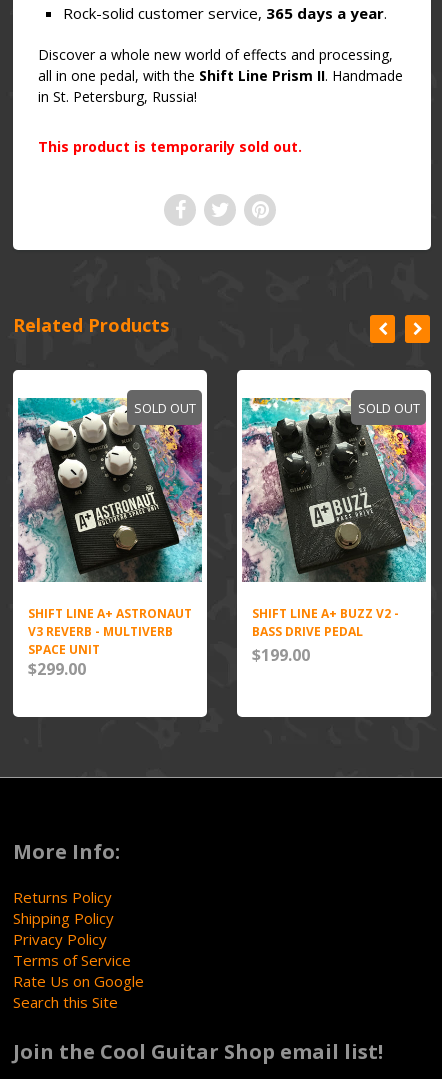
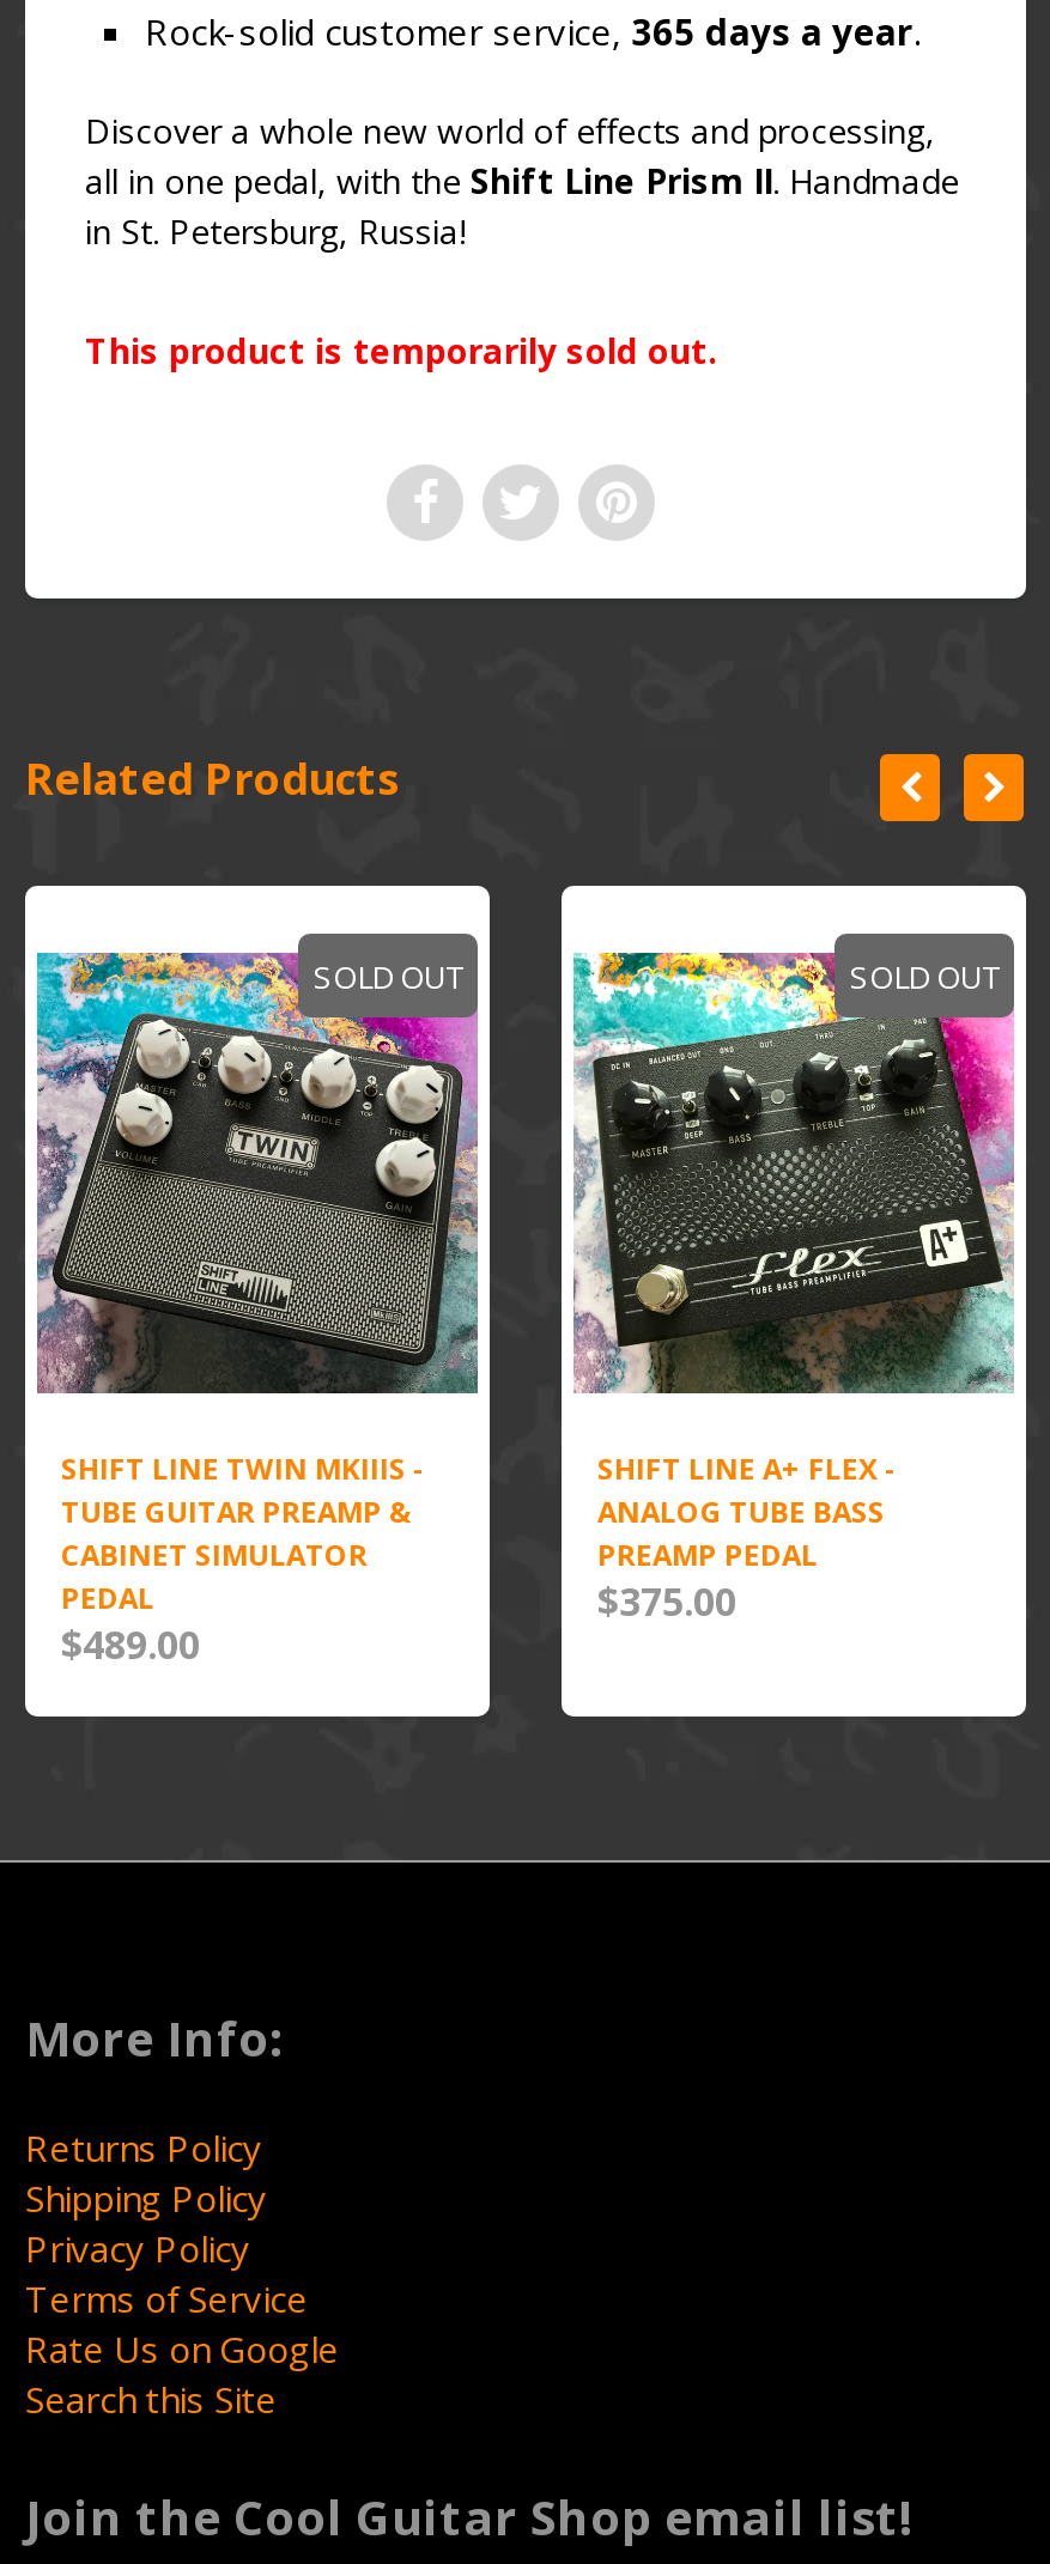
- [image]
- SHIFT LINE A+ ASTRONAUT
- V3 REVERB - MULTIVERB
- SPACE UNIT
- $299.00
+ [image]
+ SHIFT LINE TWIN MKIIIS -
+ TUBE GUITAR PREAMP &
+ CABINET SIMULATOR
+ PEDAL
+ $489.00

- [image]
- SHIFT LINE A+ BUZZ V2 -
- BASS DRIVE PEDAL
- $199.00
+ [image]
+ SHIFT LINE A+ FLEX -
+ ANALOG TUBE BASS
+ PREAMP PEDAL
+ $375.00
